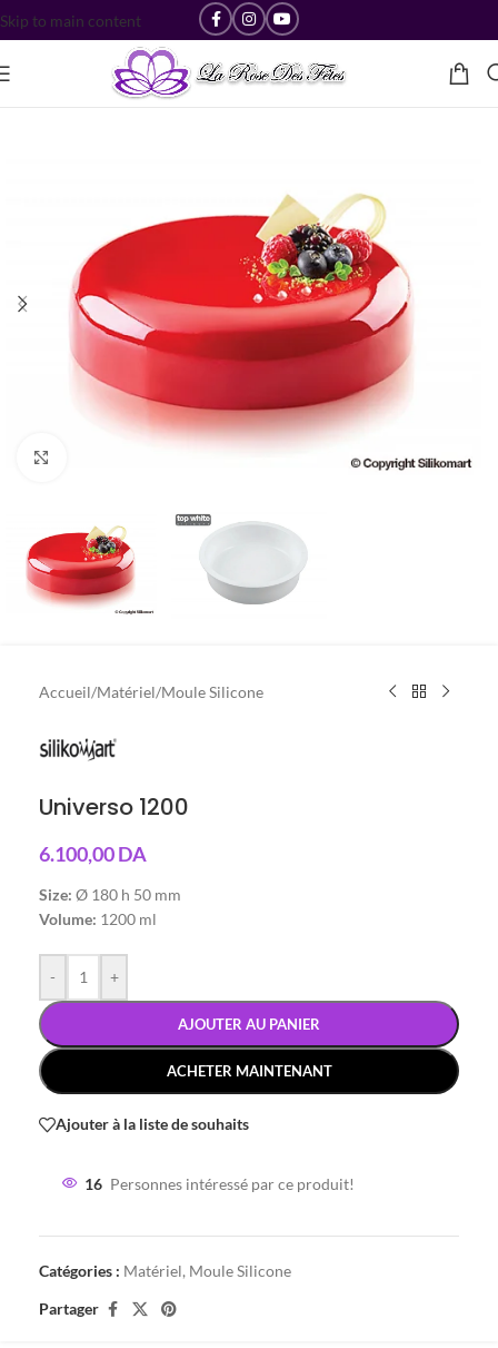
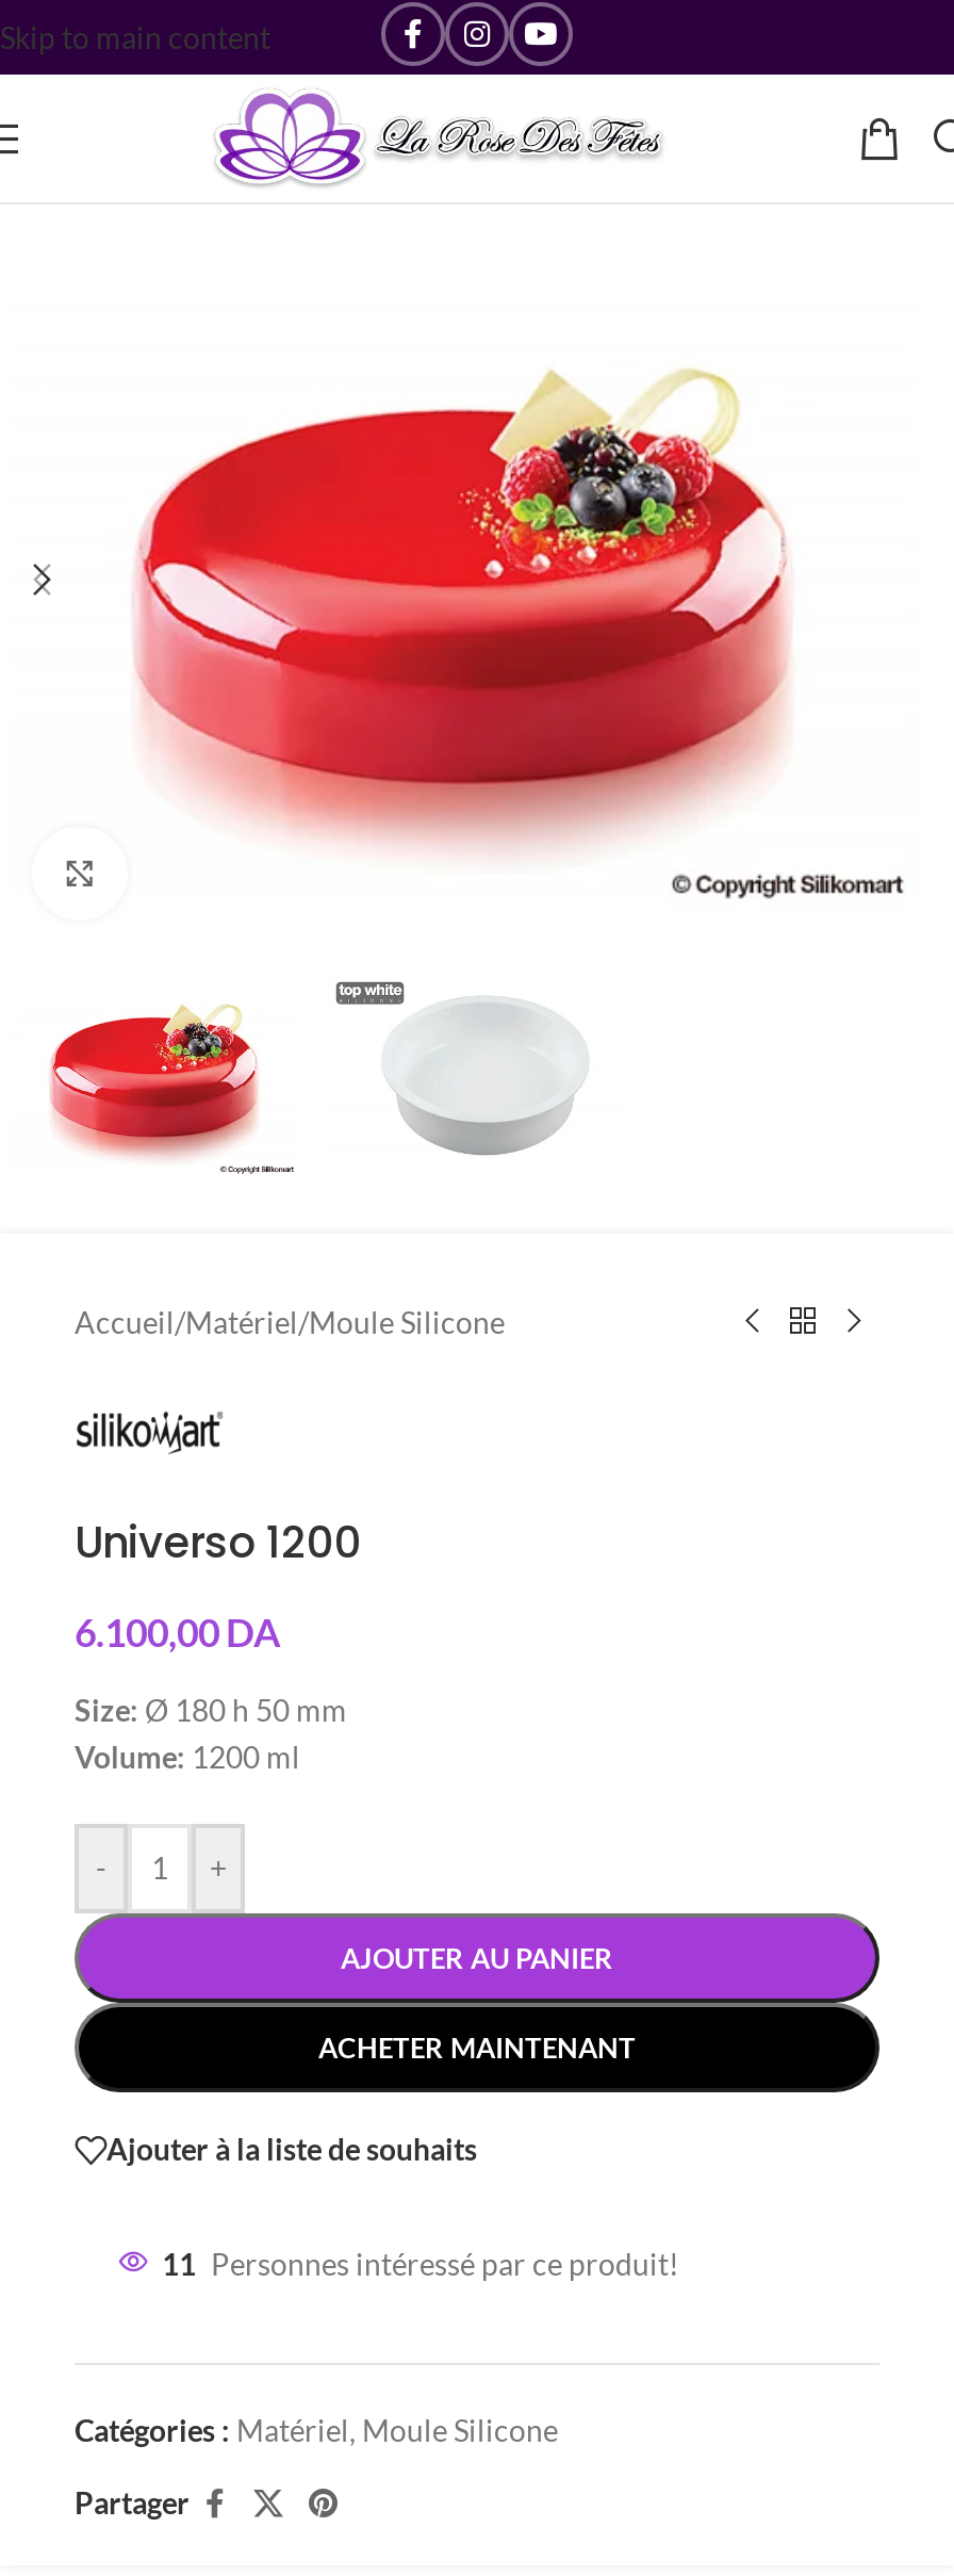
- 16 Personnes intéressé par ce produit!
+ 11 Personnes intéressé par ce produit!
